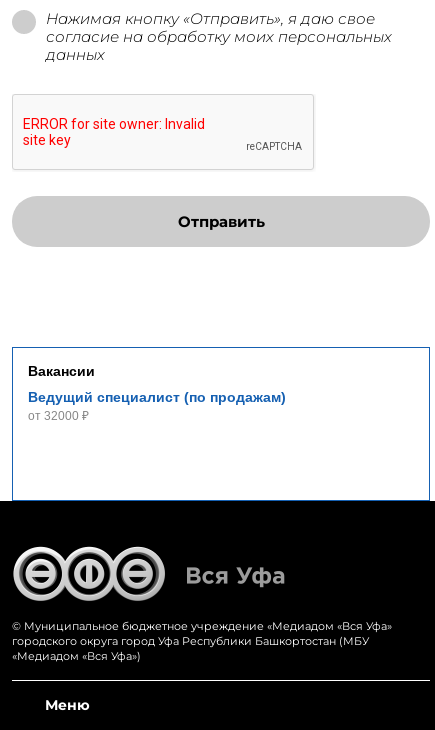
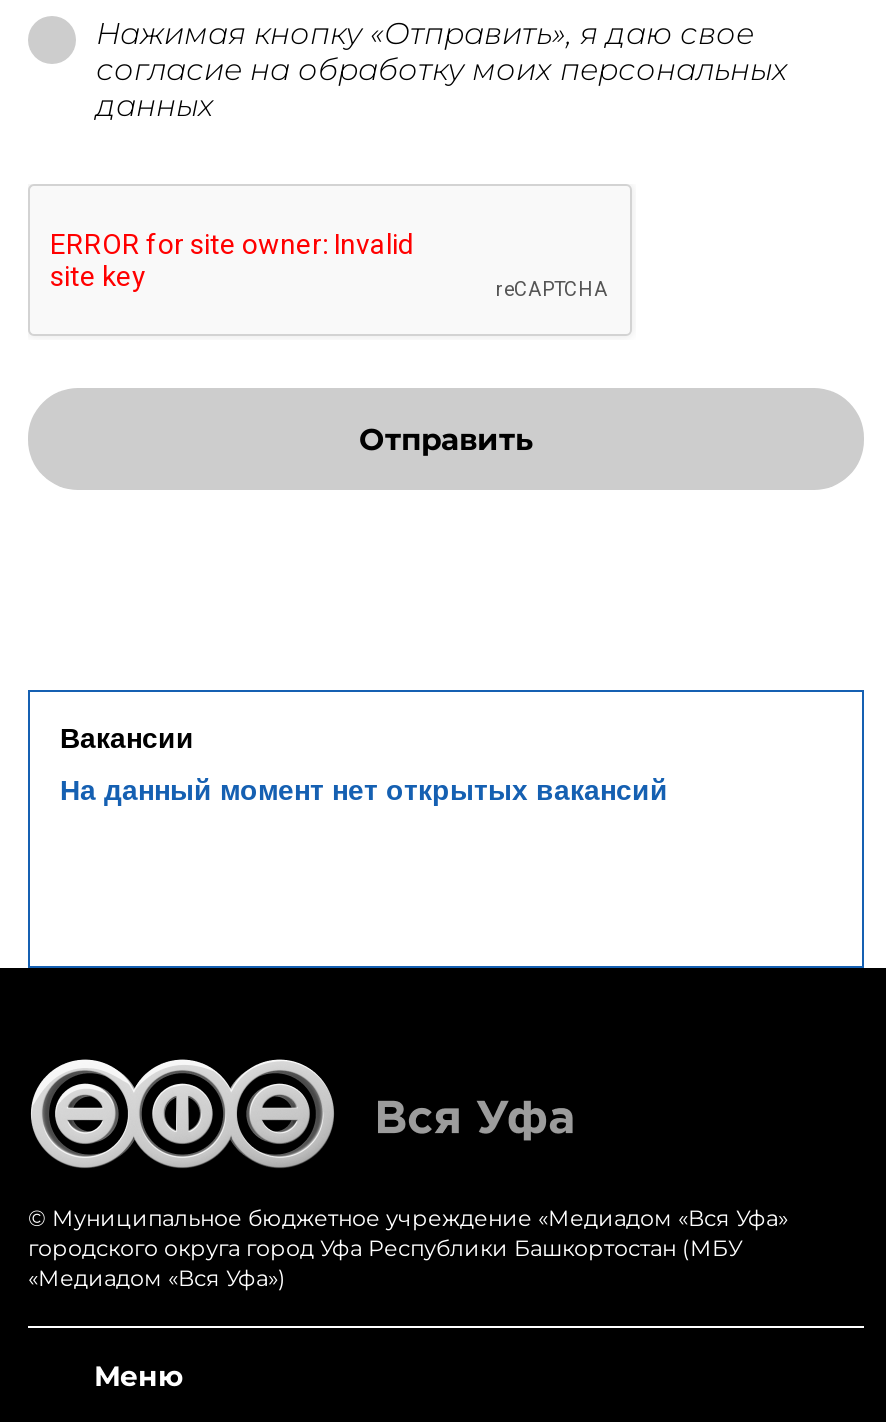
- Ведущий специалист (по продажам)
- от 32000 ₽
+ На данный момент нет открытых вакансий
